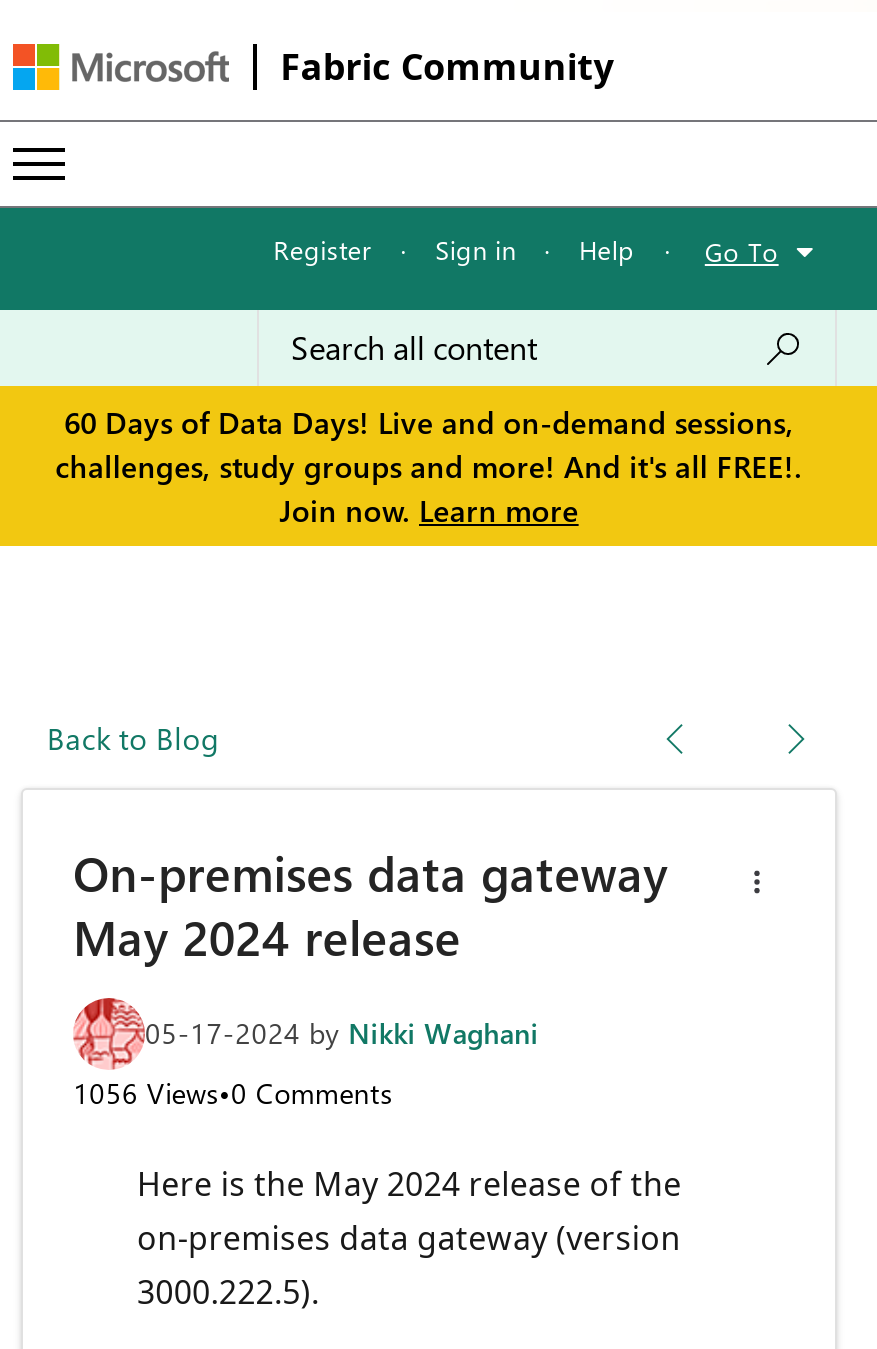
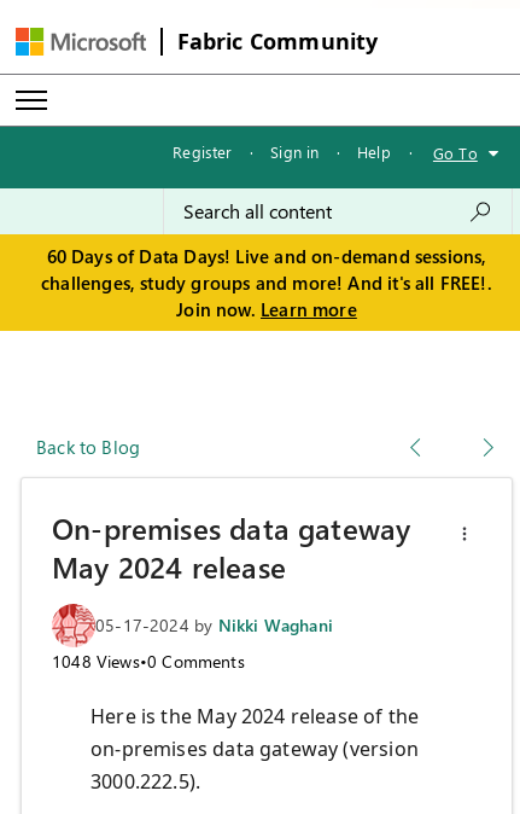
- 1056 Views•0 Comments
+ 1048 Views•0 Comments
